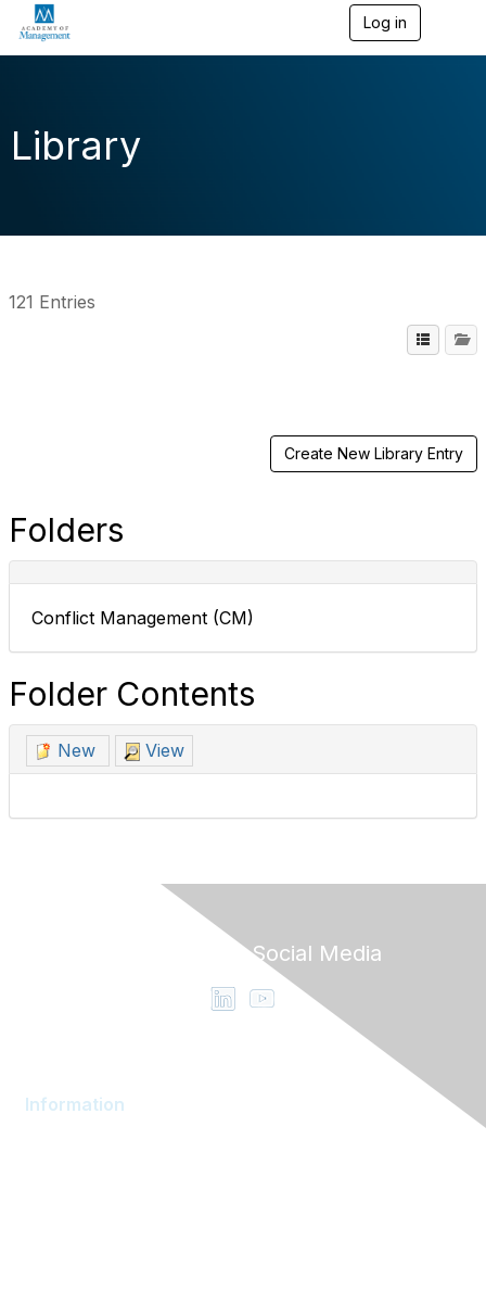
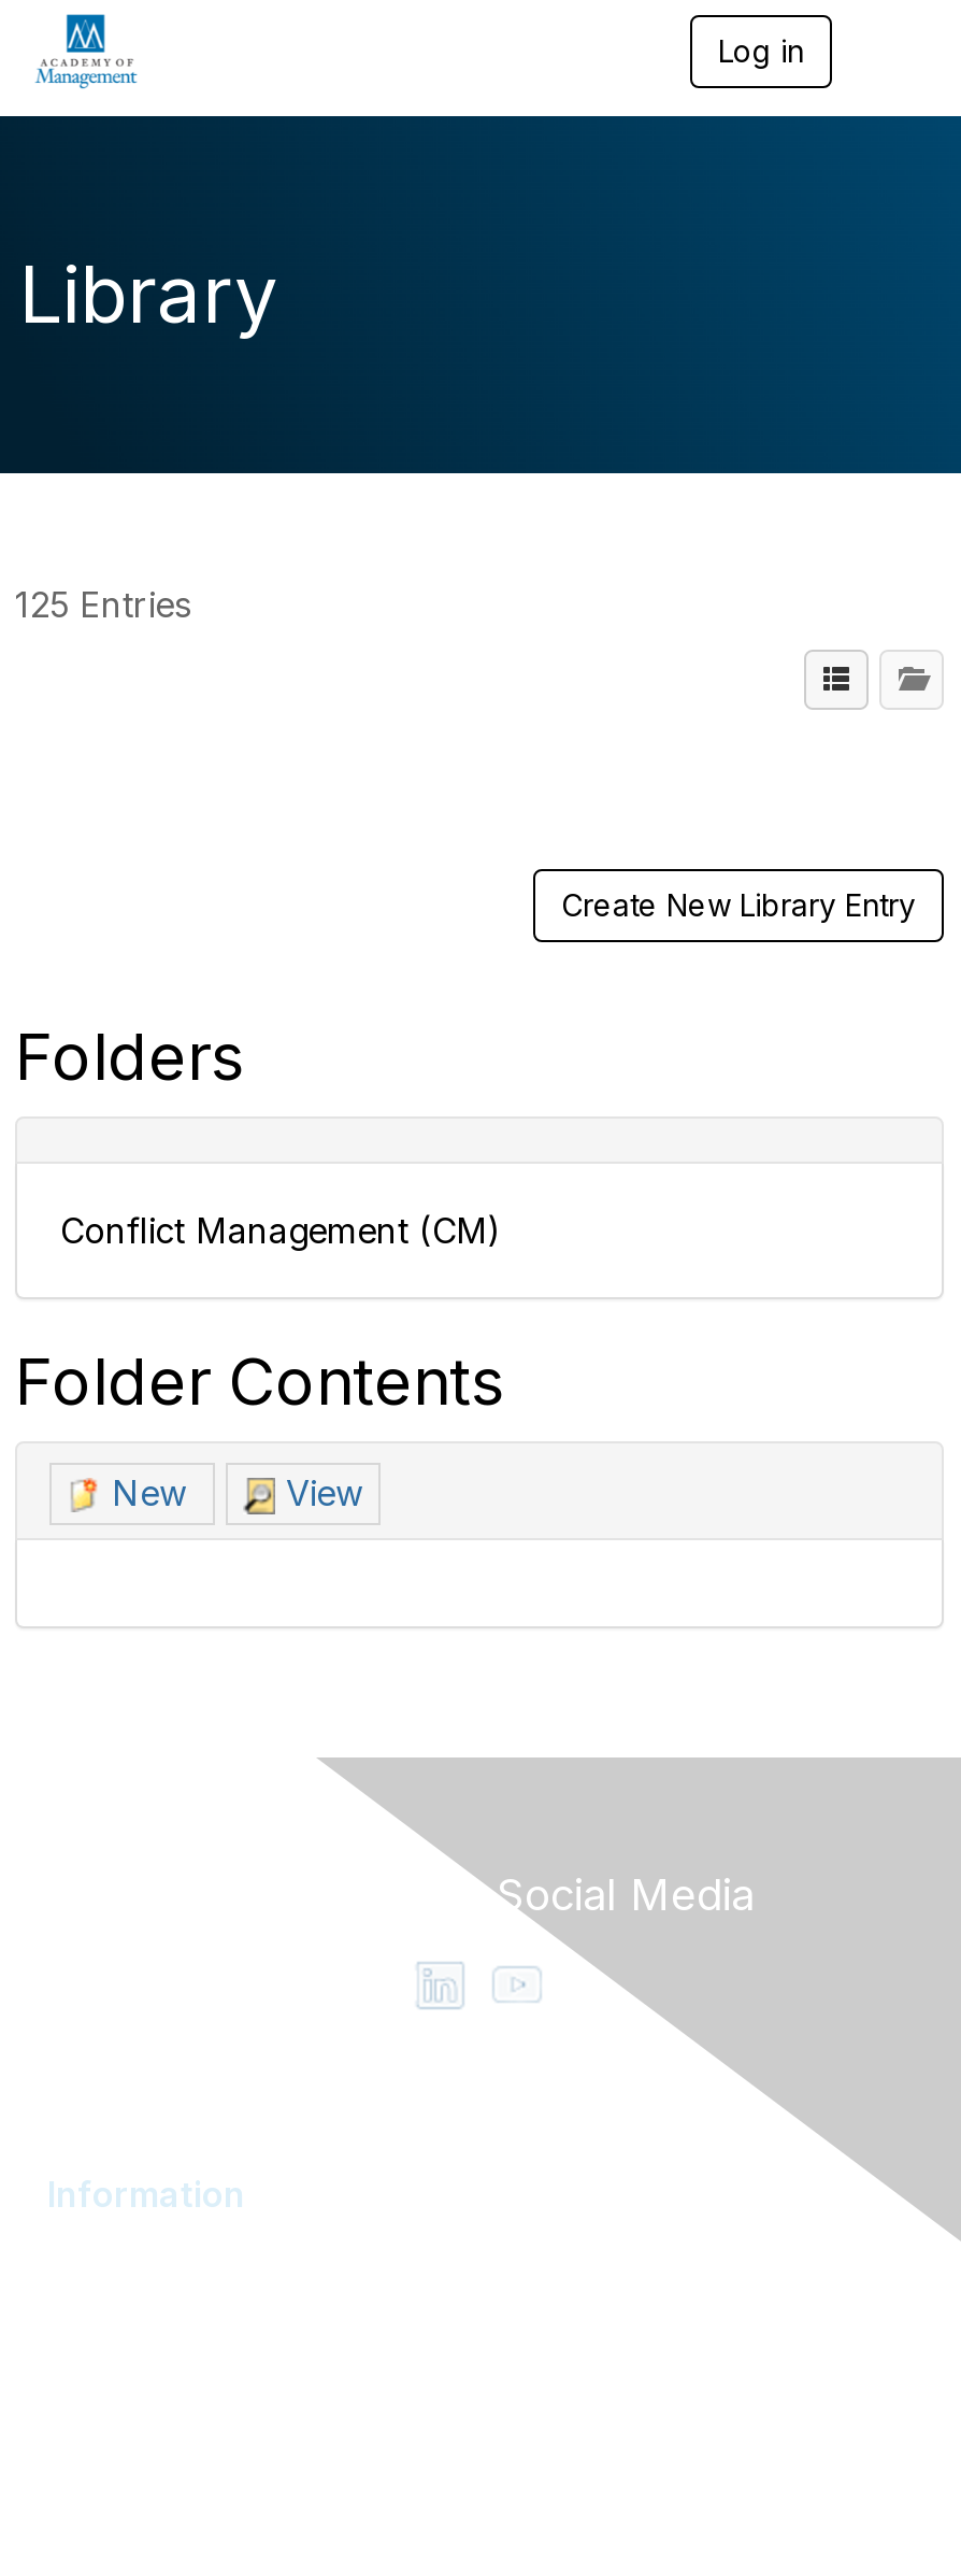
- 121 Entries
+ 125 Entries
